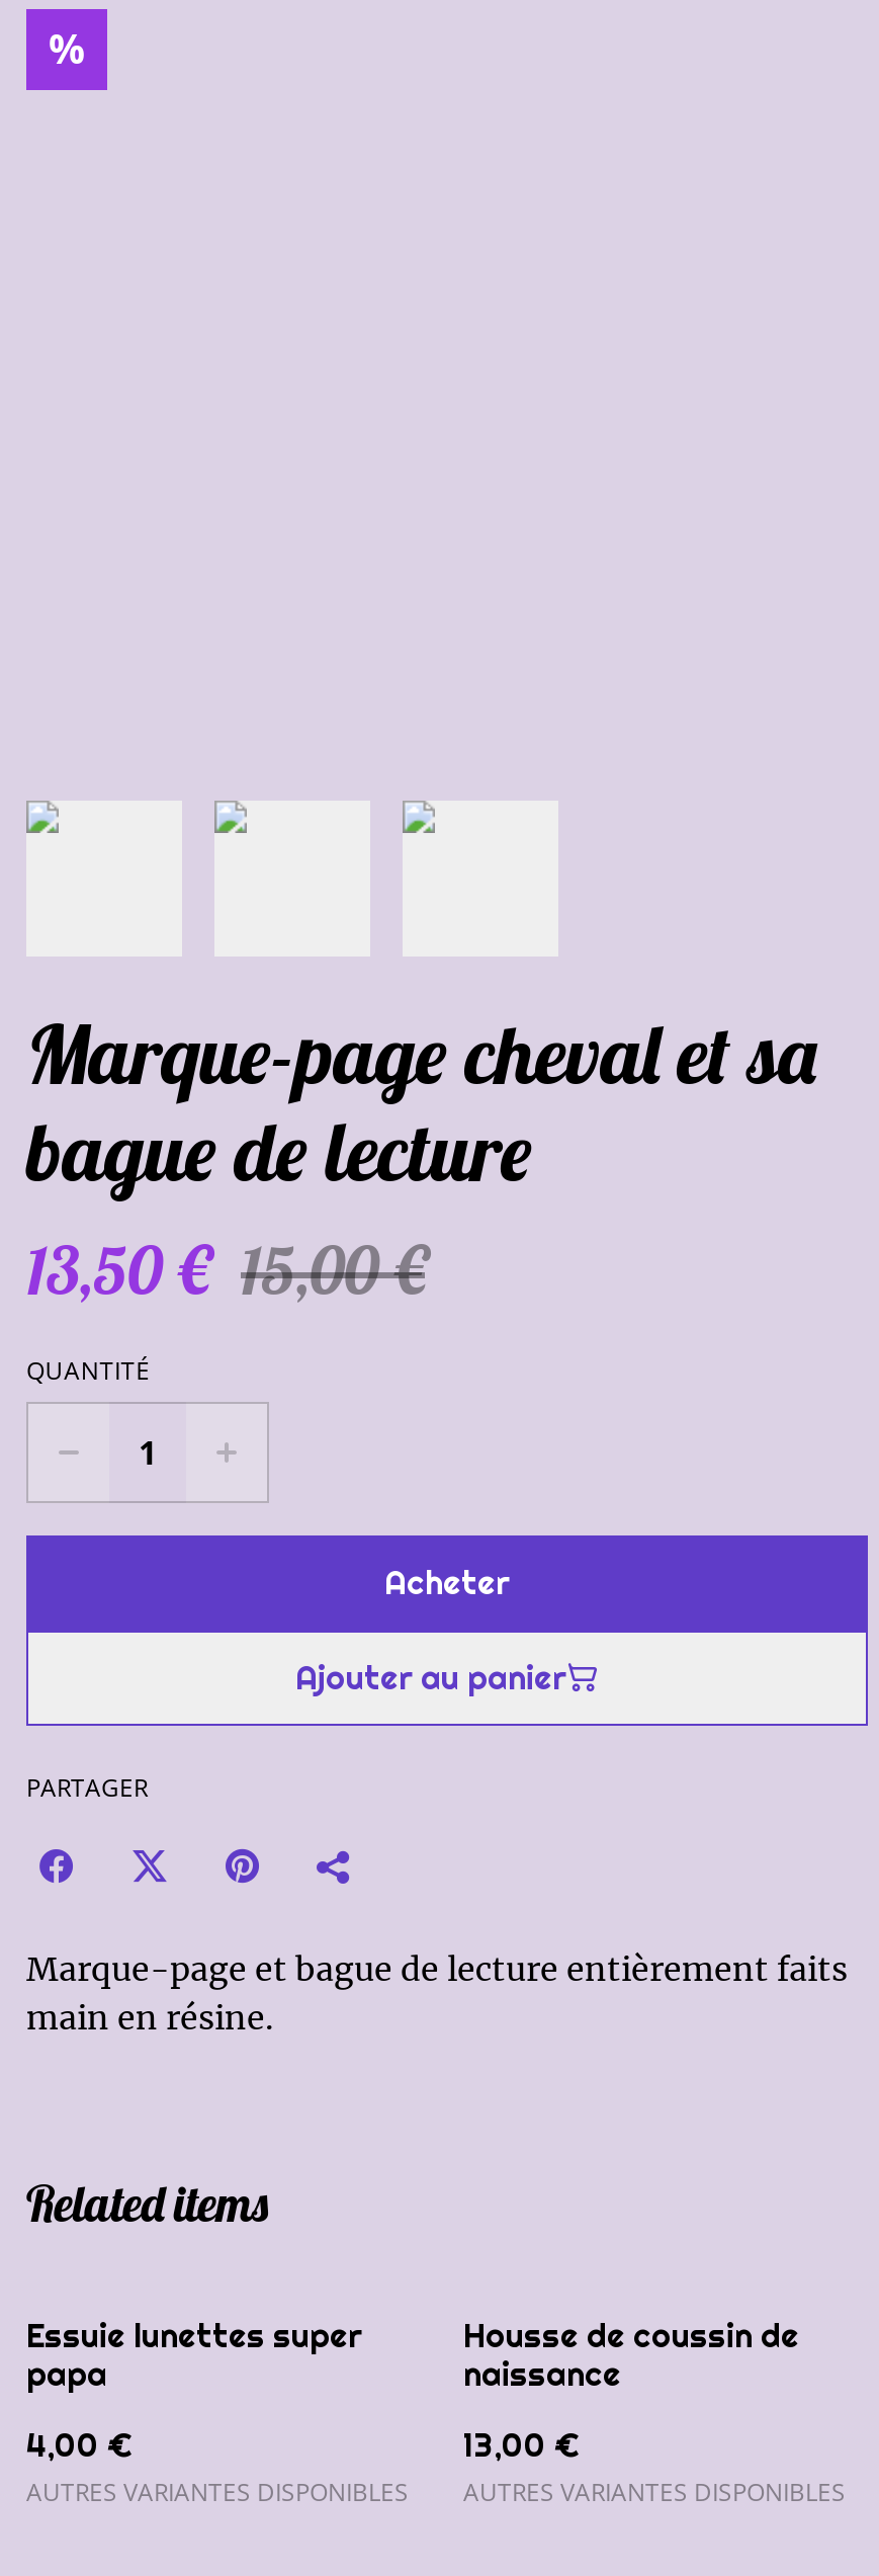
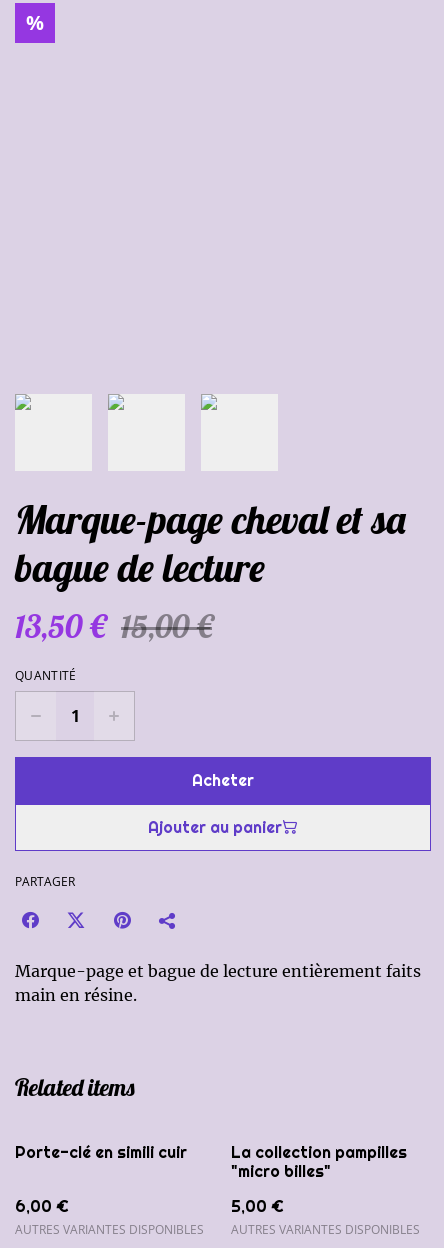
- Essuie lunettes super
- papa
+ Porte-clé en simili cuir

- Housse de coussin de
- naissance
+ La collection pampilles
+ "micro billes"

- 4,00 €
+ 6,00 €

- 13,00 €
+ 5,00 €
